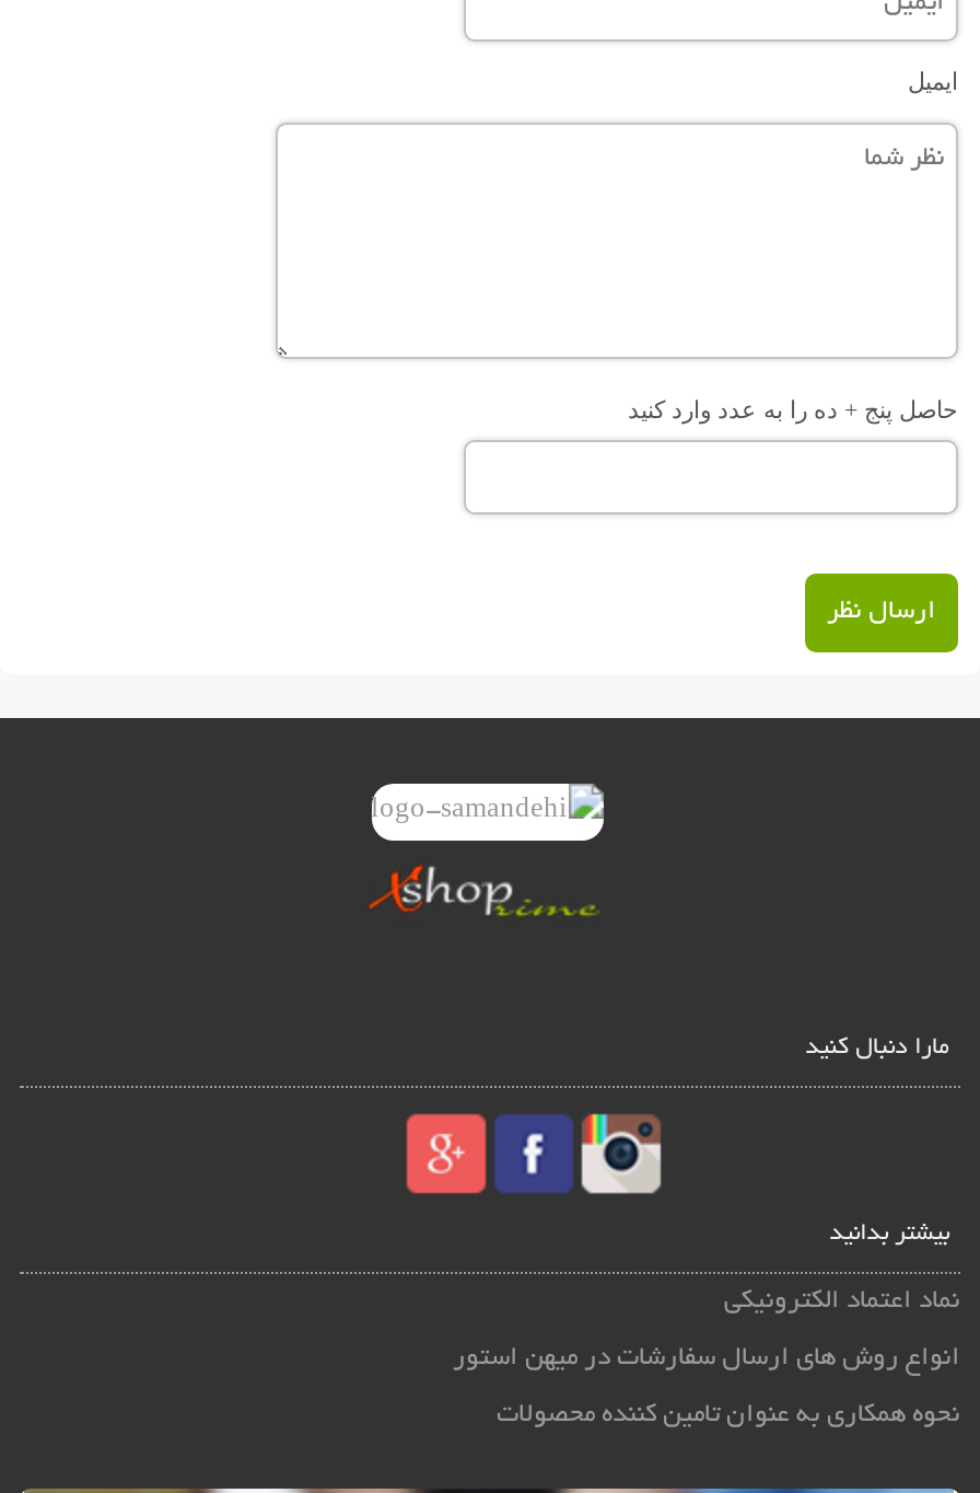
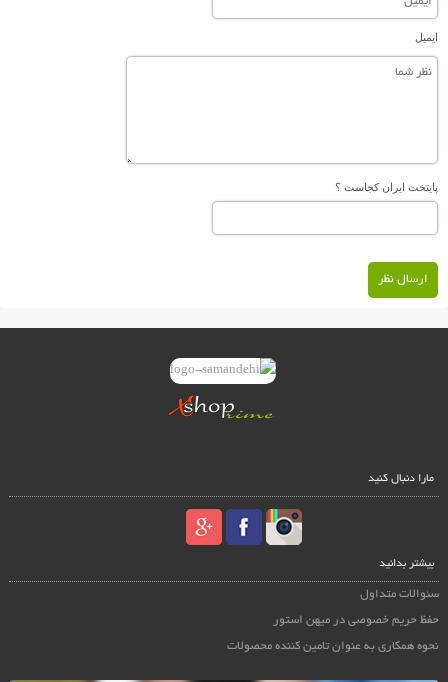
- حاصل پنج + ده را به عدد وارد کنید
+ پایتخت ایران کجاست ؟

- نماد اعتماد الکترونیکی
+ سئوالات متداول

- انواع روش های ارسال سفارشات در میهن استور
+ حفظ حریم خصوصی در میهن استور
